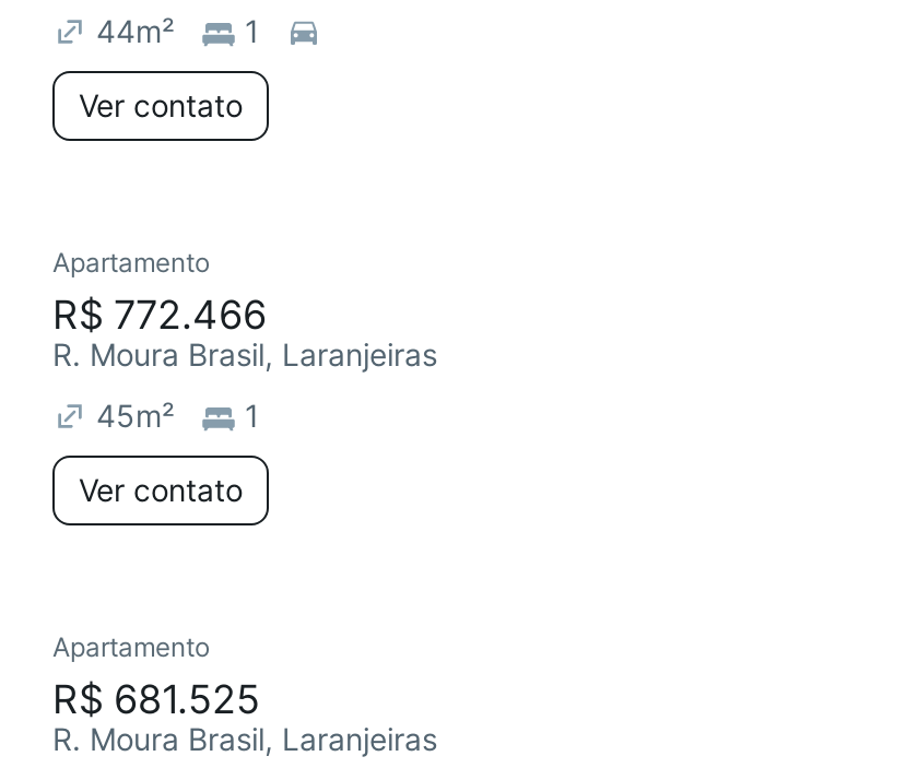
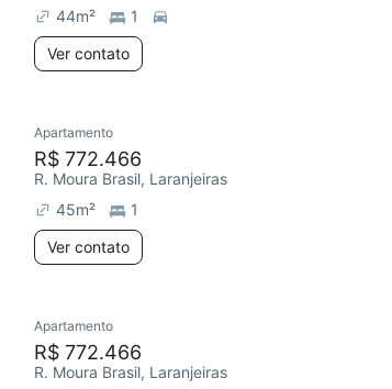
- R$ 681.525
+ R$ 772.466
